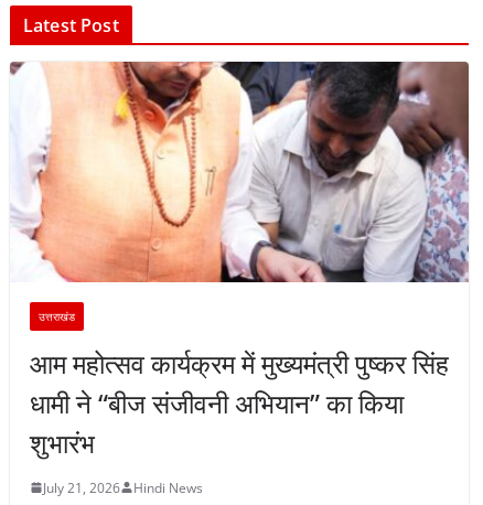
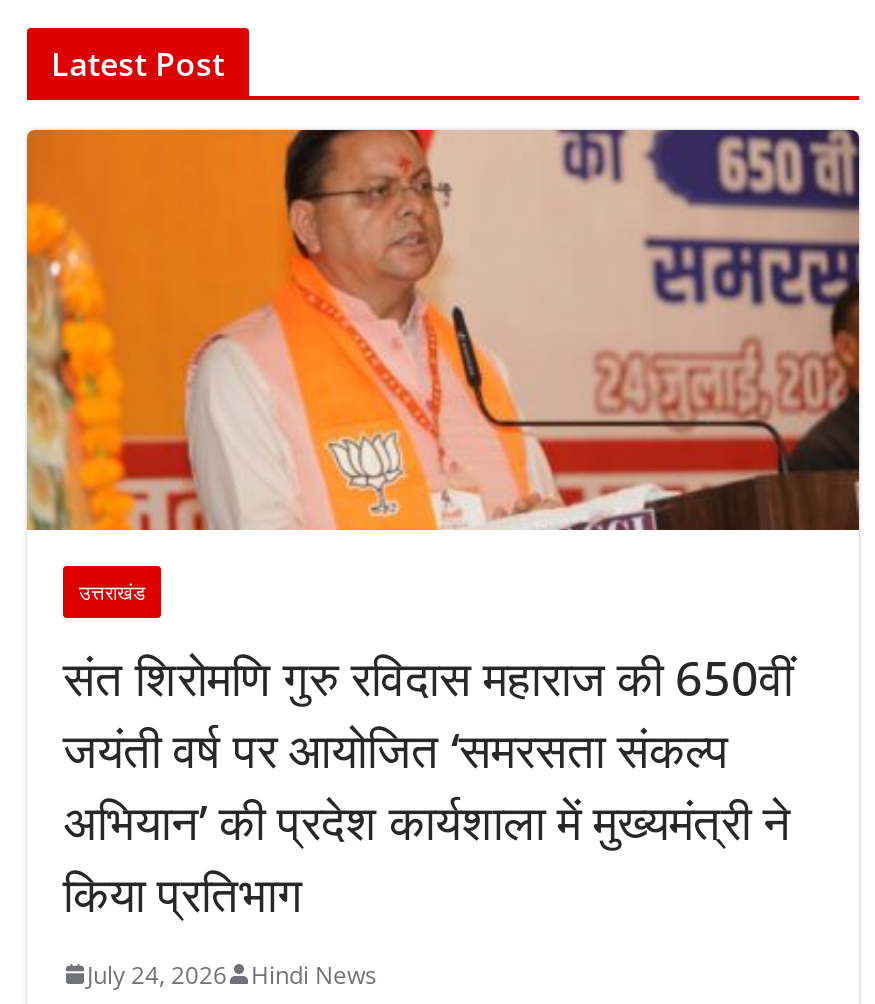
- [image]
+ [image]

- आम महोत्सव कार्यक्रम में मुख्यमंत्री पुष्कर सिंह
- धामी ने “बीज संजीवनी अभियान” का किया
- शुभारंभ
+ संत शिरोमणि गुरु रविदास महाराज की 650वीं
+ जयंती वर्ष पर आयोजित ‘समरसता संकल्प
+ अभियान’ की प्रदेश कार्यशाला में मुख्यमंत्री ने
+ किया प्रतिभाग

- July 21, 2026 Hindi News
+ July 24, 2026 Hindi News
